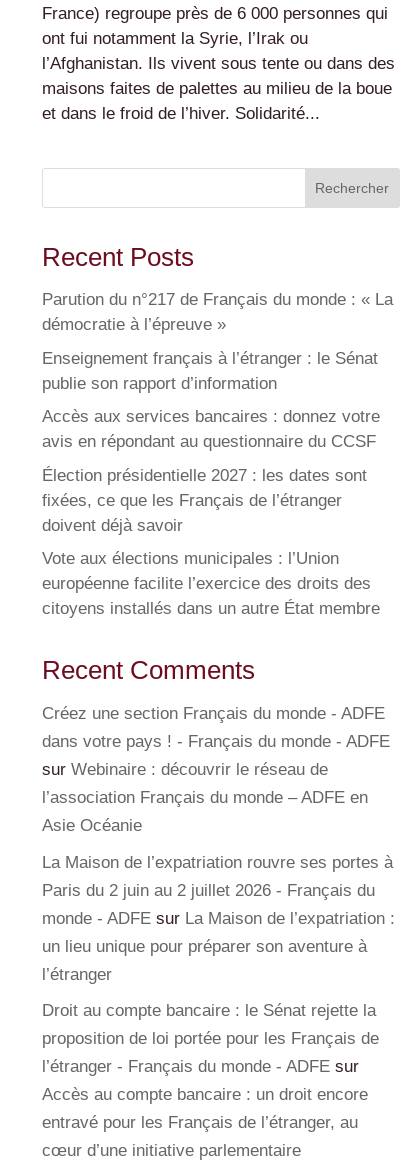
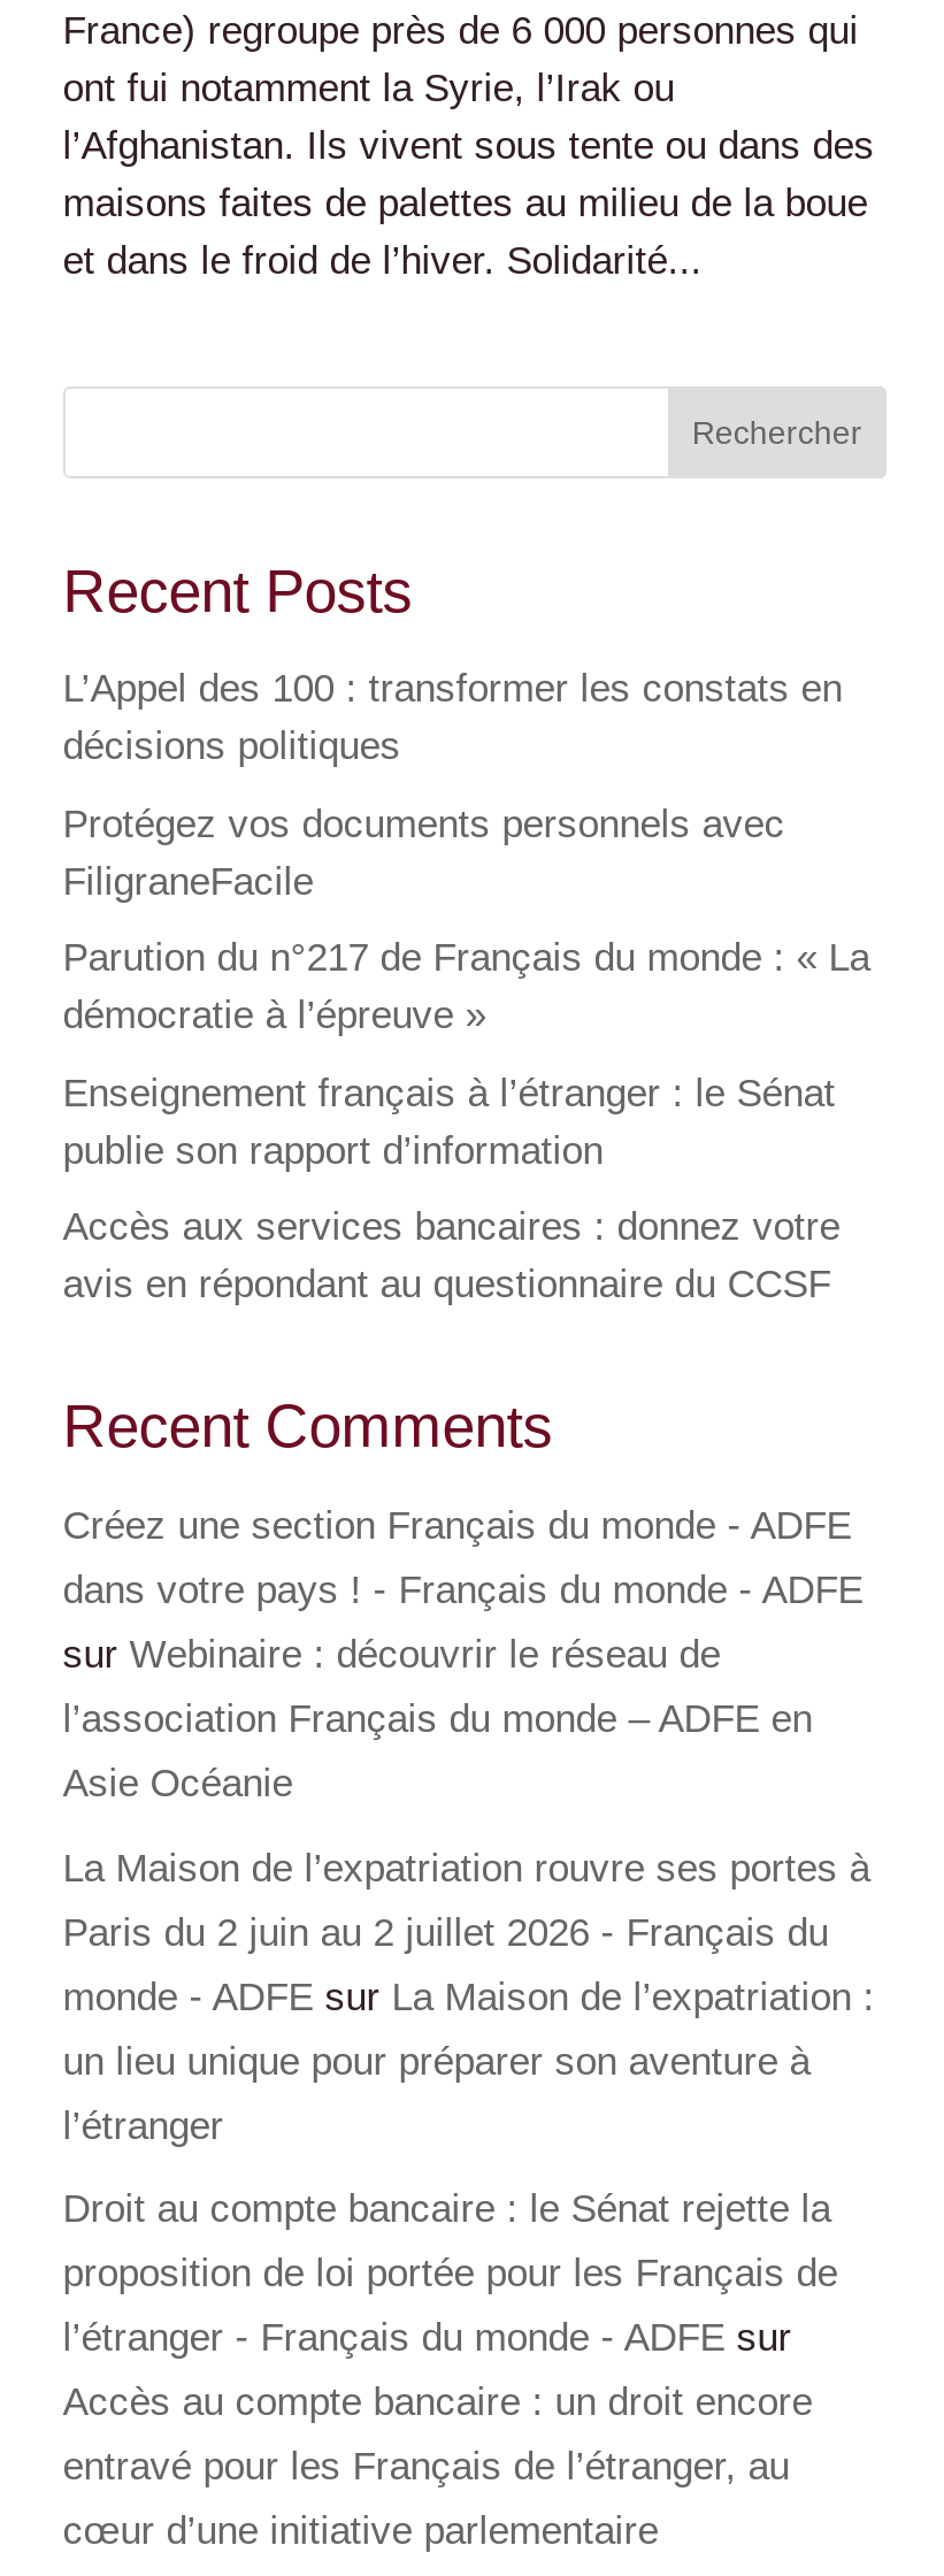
+ L’Appel des 100 : transformer les constats en
+ décisions politiques
+ Protégez vos documents personnels avec
+ FiligraneFacile

moved down: Parution du n°217 de Français du monde : « La | démocratie à l’épreuve » | Enseignement français à l’étranger : le Sénat | publie son rapport d’information | Accès aux services bancaires : donnez votre | avis en répondant au questionnaire du CCSF

- Élection présidentielle 2027 : les dates sont
- fixées, ce que les Français de l’étranger
- doivent déjà savoir
- Vote aux élections municipales : l’Union
- européenne facilite l’exercice des droits des
- citoyens installés dans un autre État membre
